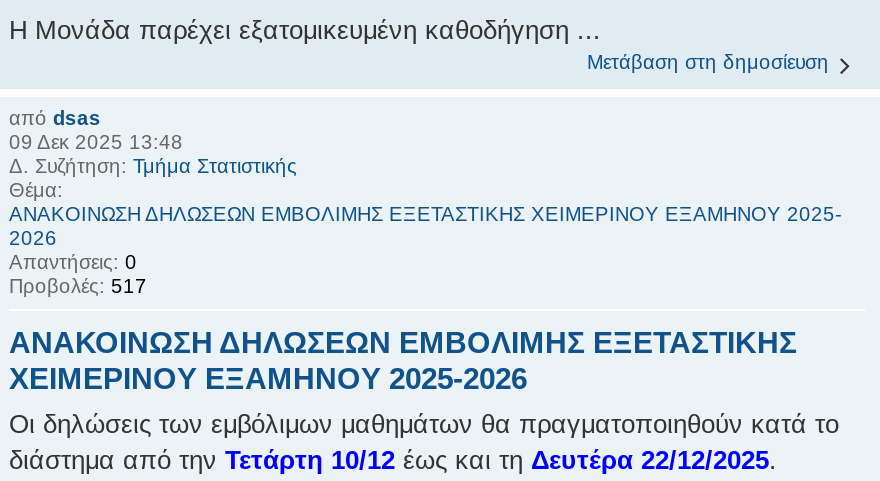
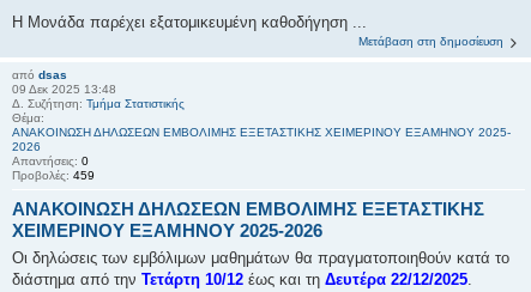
- Προβολές: 517
+ Προβολές: 459
